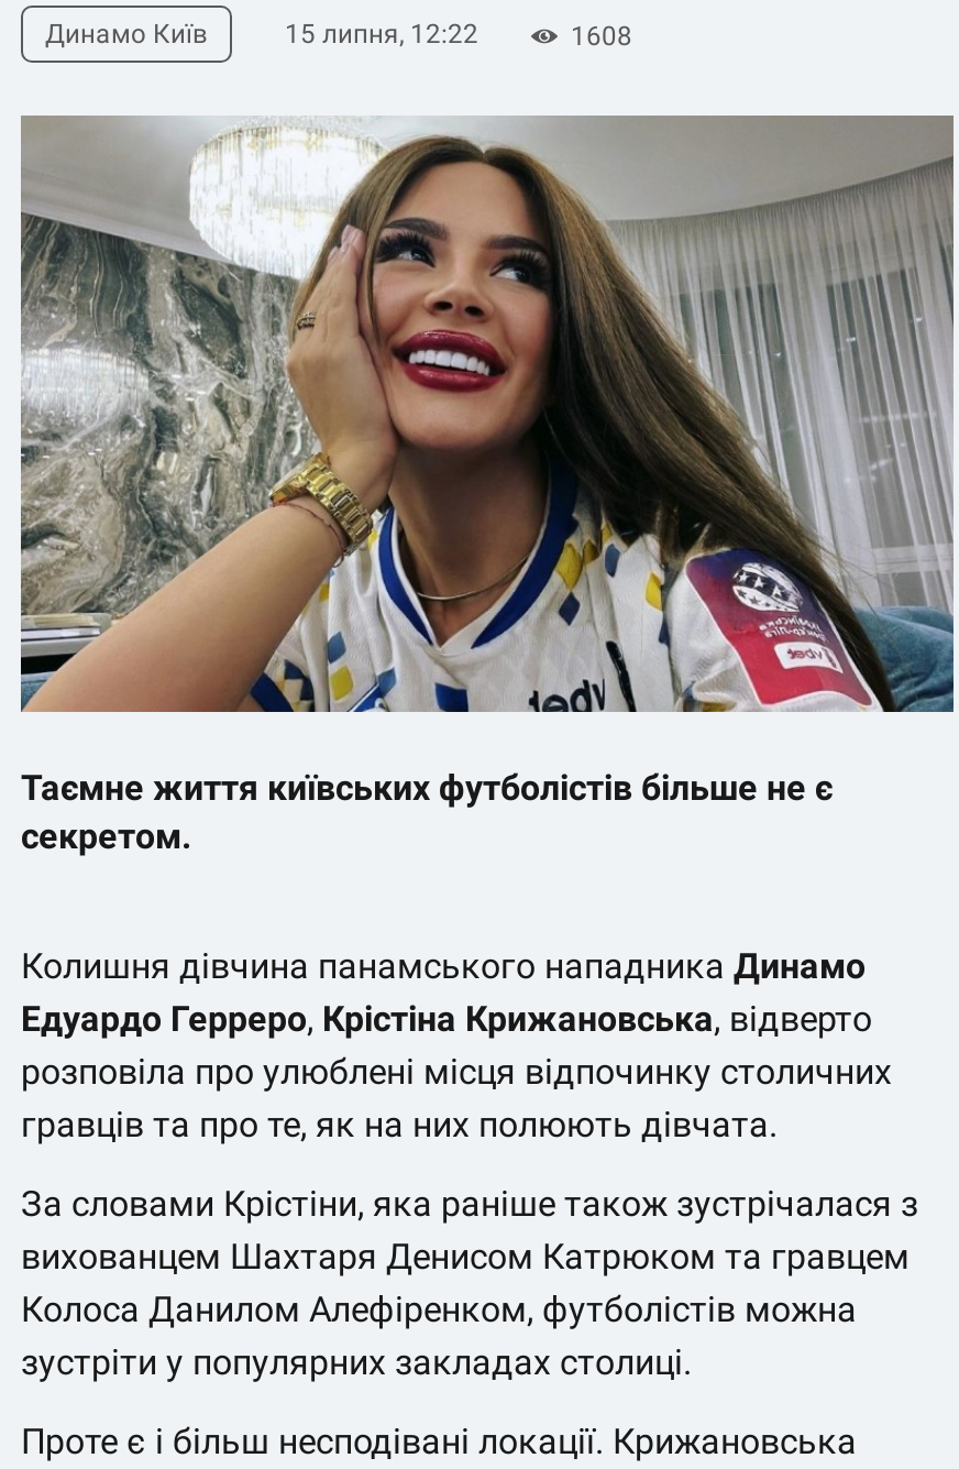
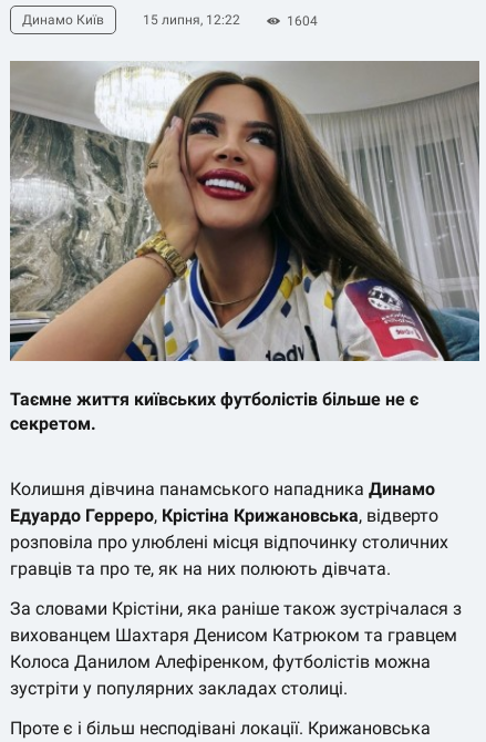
- 1608
+ 1604
